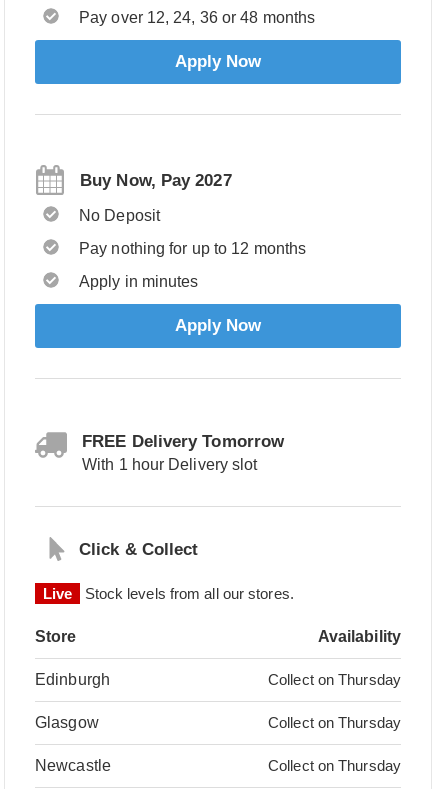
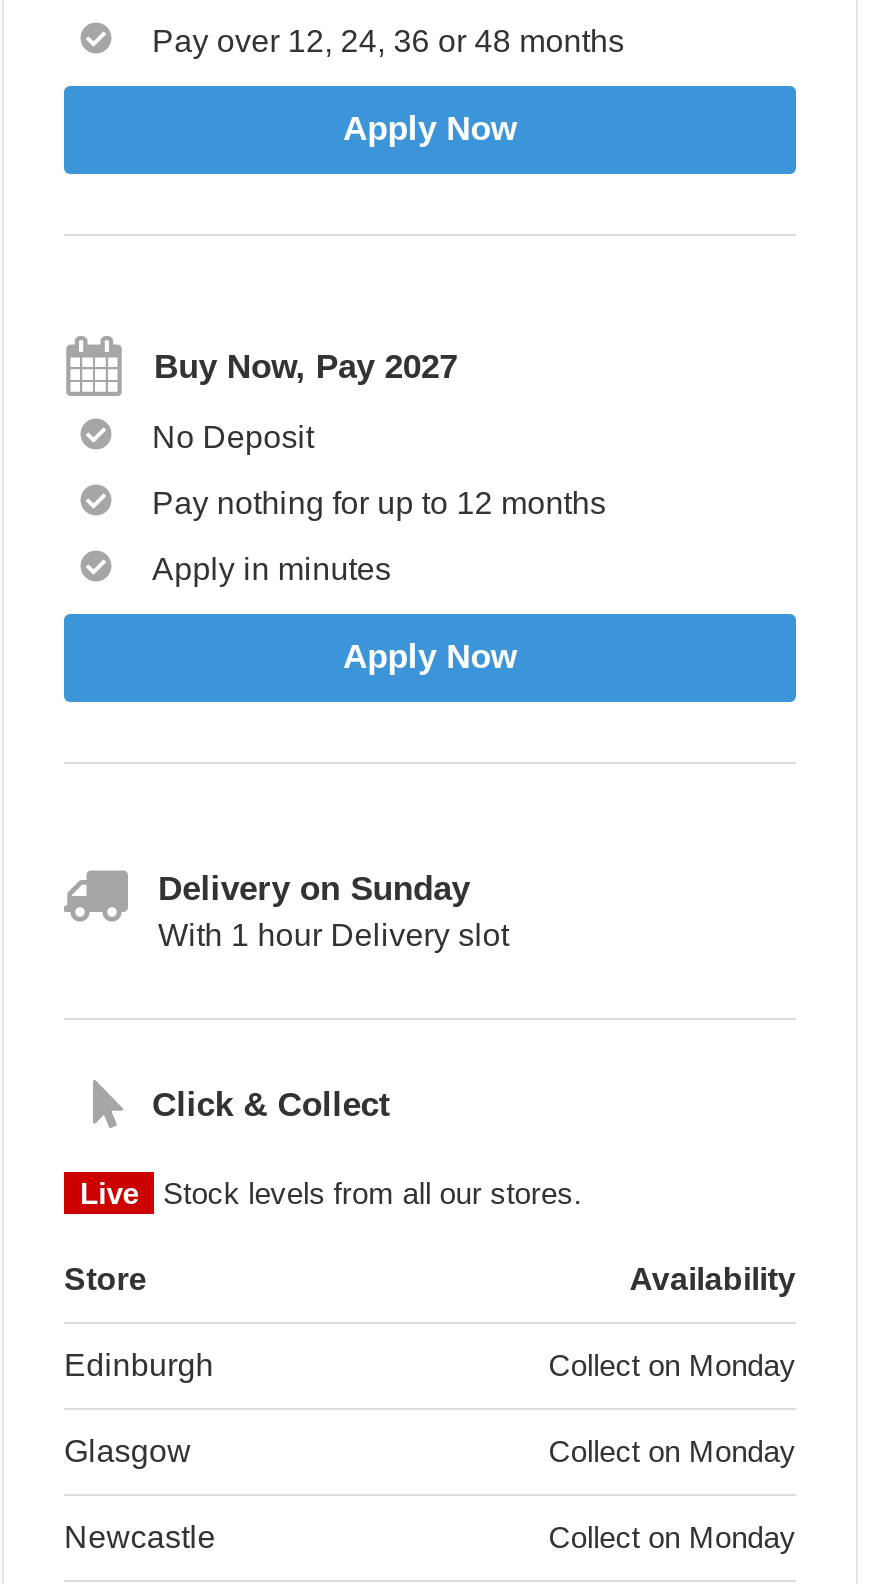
- FREE Delivery Tomorrow
+ Delivery on Sunday

- Collect on Thursday
+ Collect on Monday

- Collect on Thursday
+ Collect on Monday

- Collect on Thursday
+ Collect on Monday
